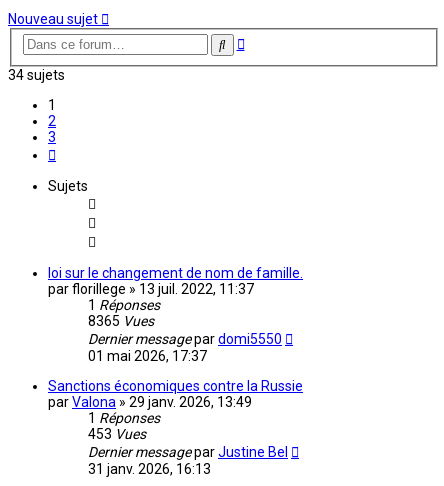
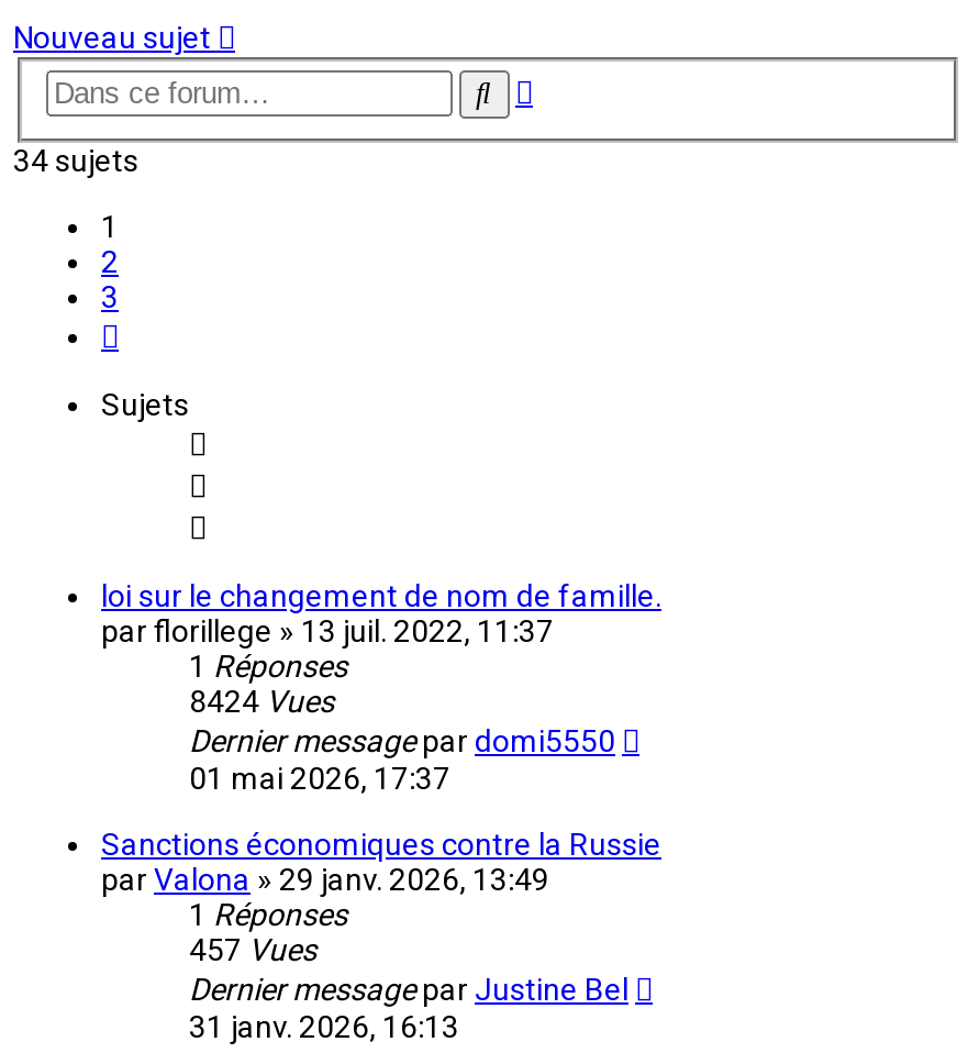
- 8365 Vues
+ 8424 Vues

- 453 Vues
+ 457 Vues
